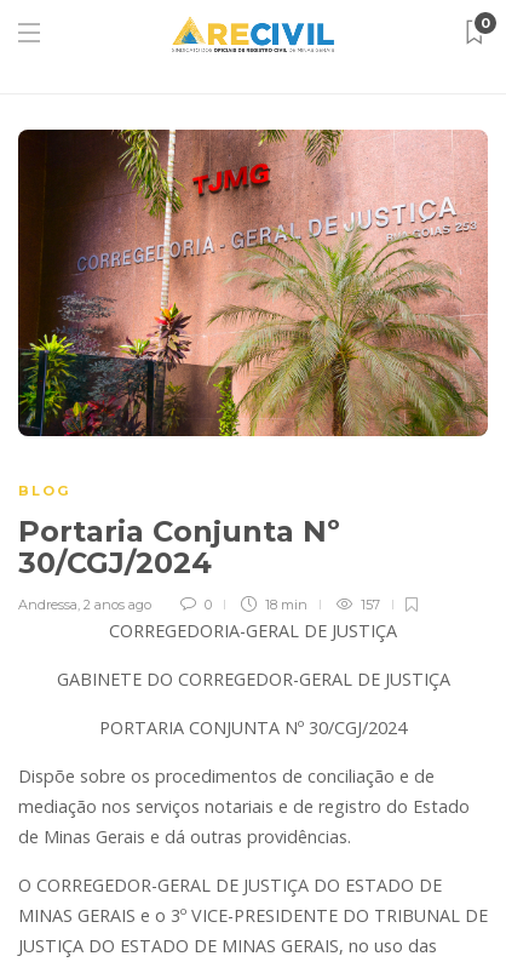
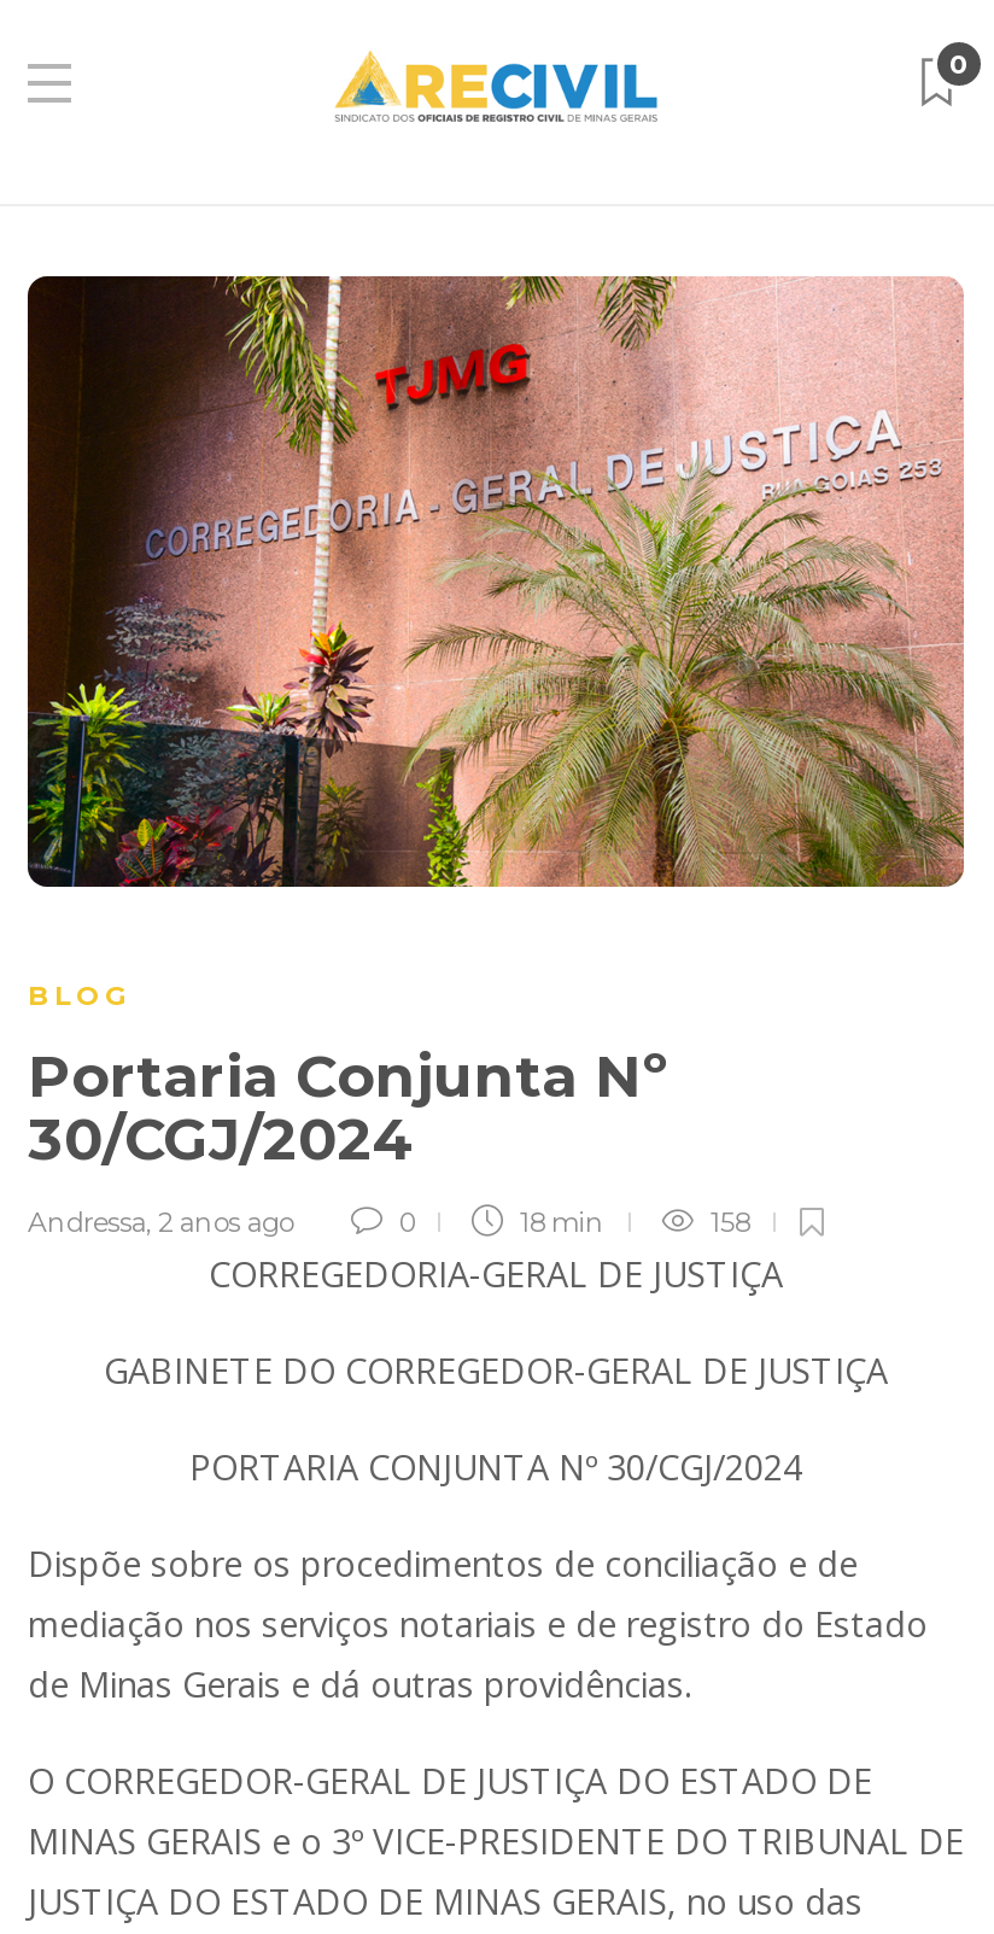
- 157
+ 158
